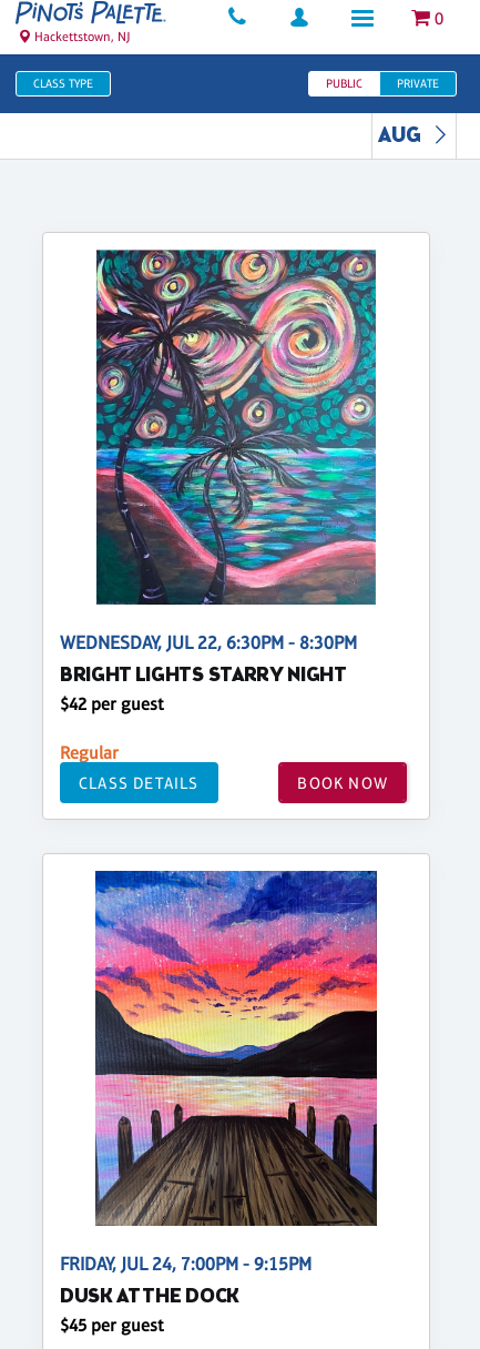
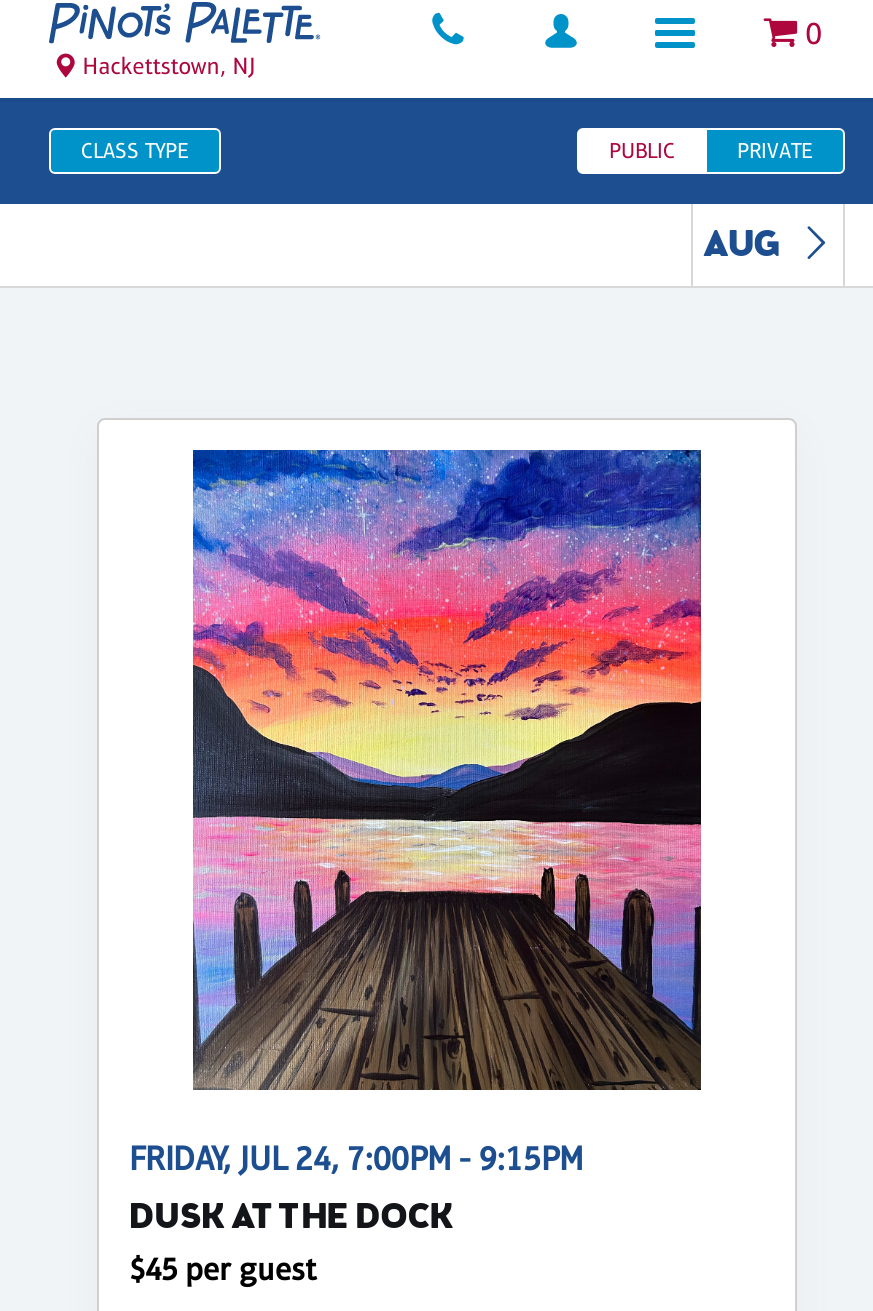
- [image]
- WEDNESDAY, JUL 22, 6:30PM - 8:30PM
- BRIGHT LIGHTS STARRY NIGHT
- $42 per guest
- Regular
- CLASS DETAILS
- BOOK NOW
